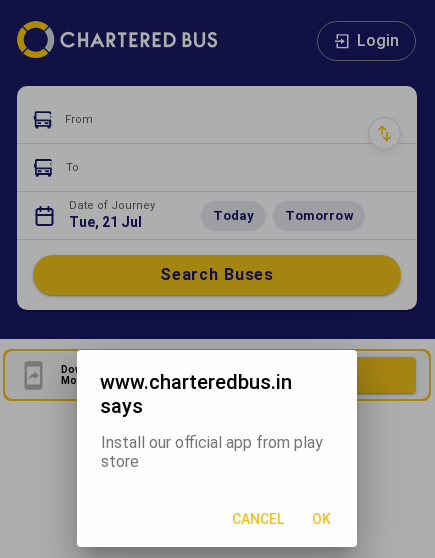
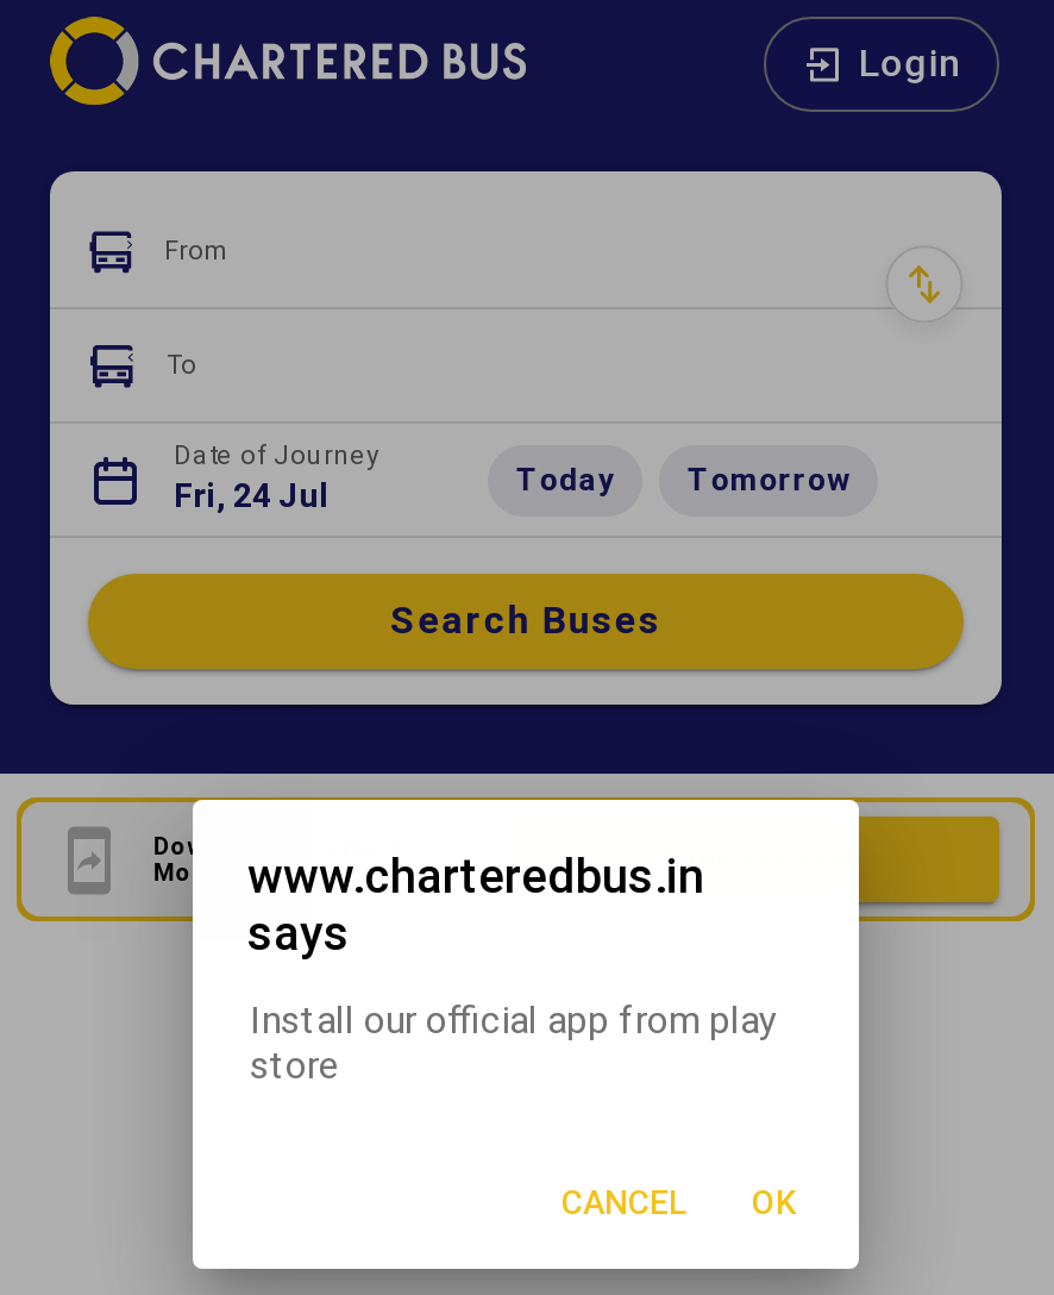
- Tue, 21 Jul
+ Fri, 24 Jul
